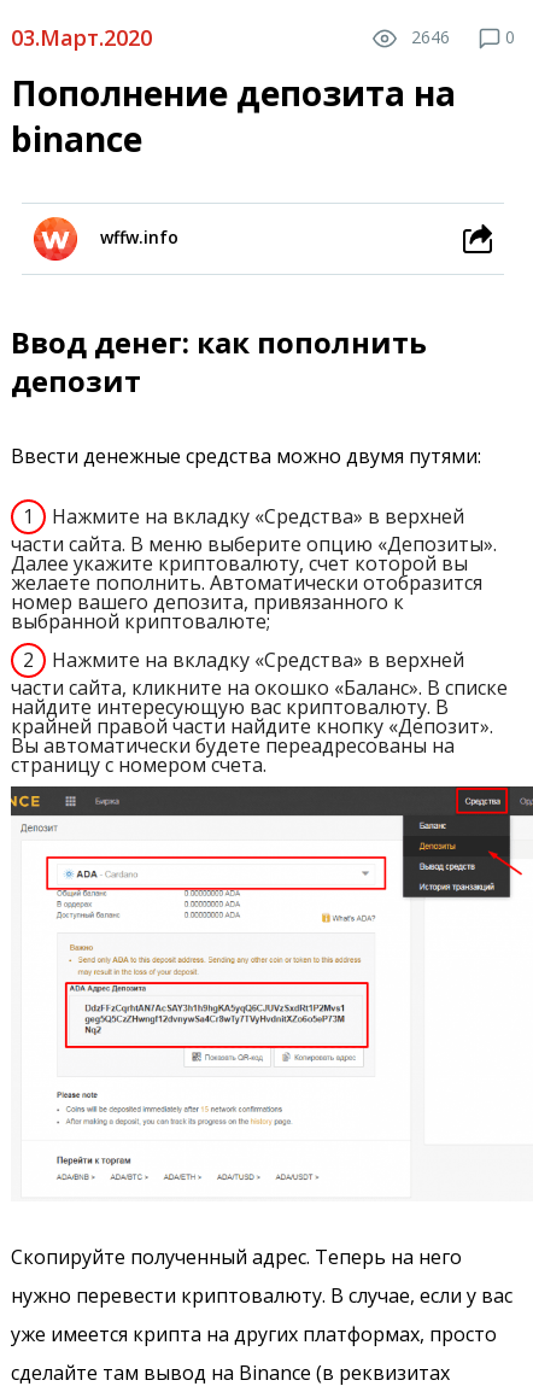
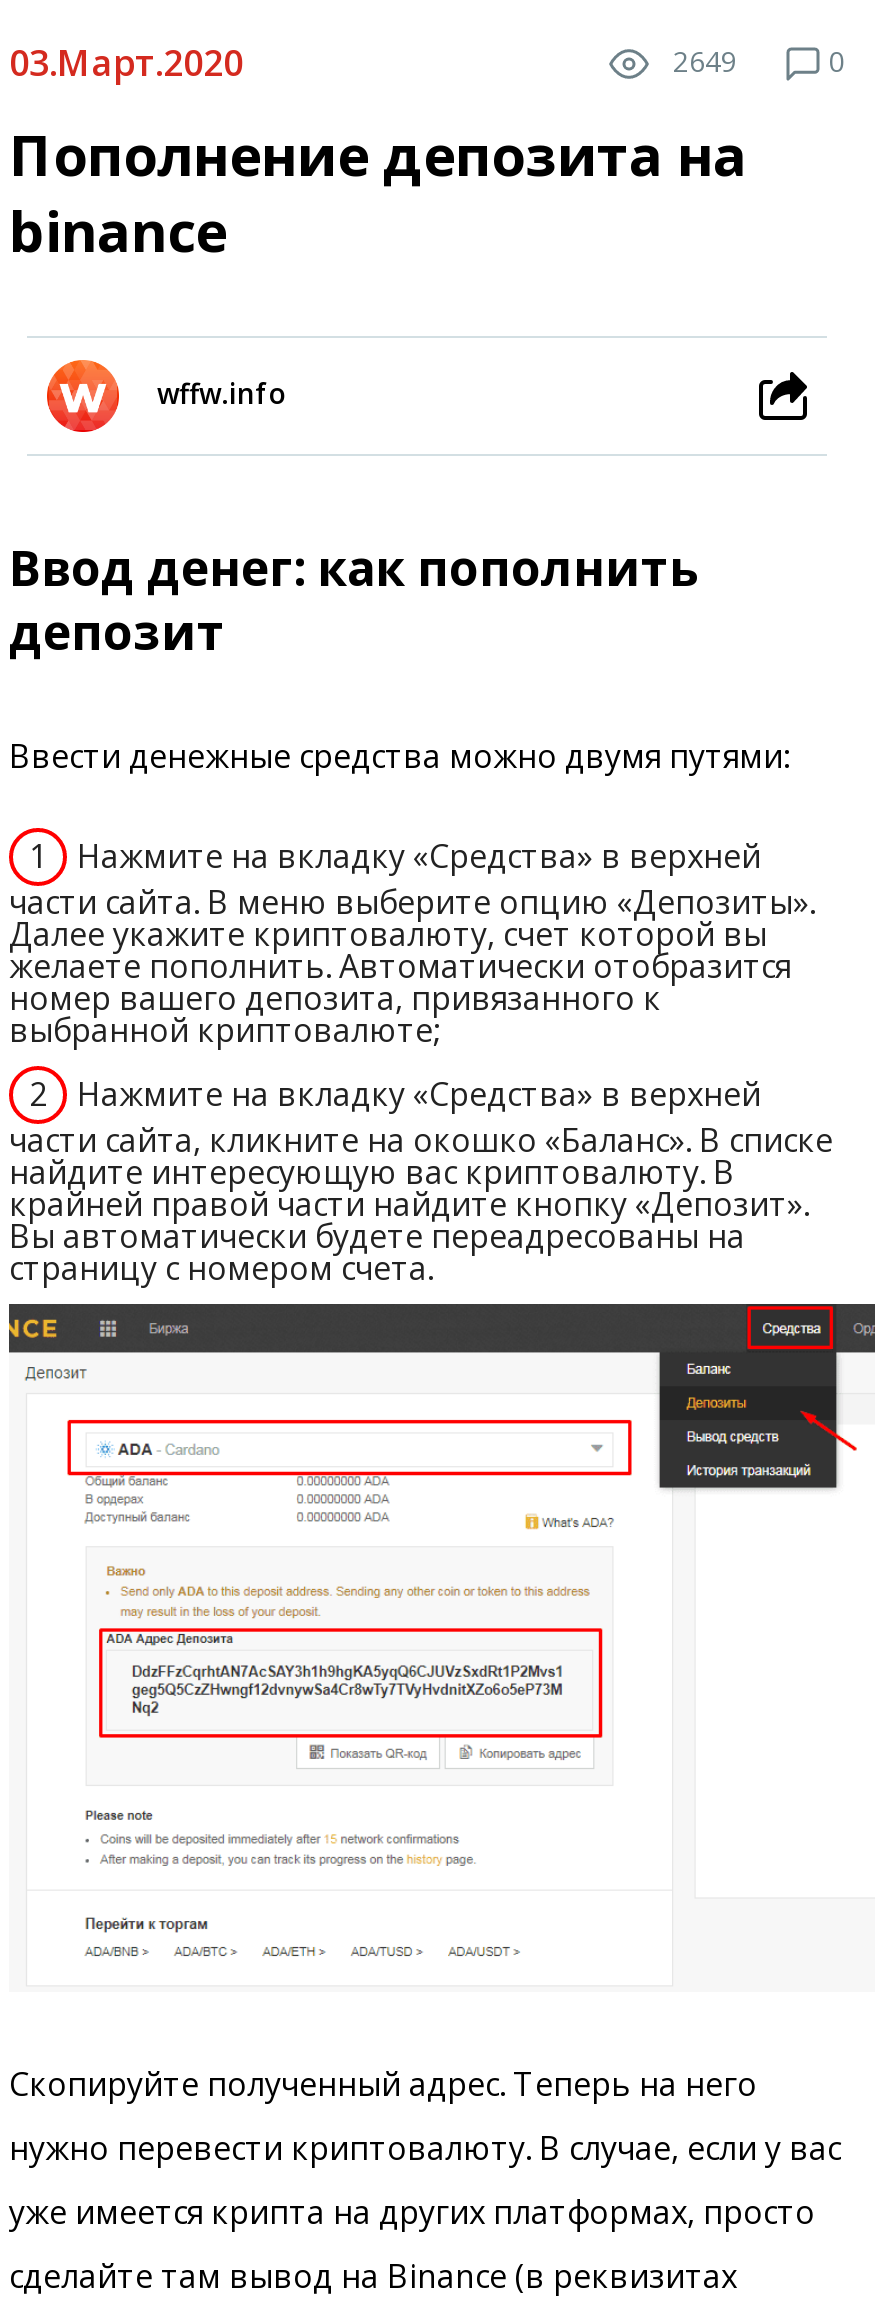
- 2646 0
+ 2649 0
